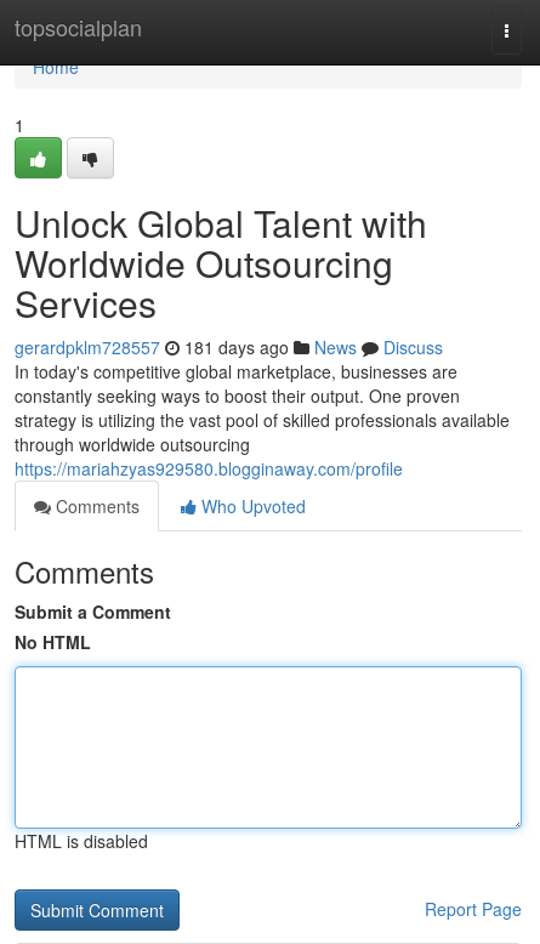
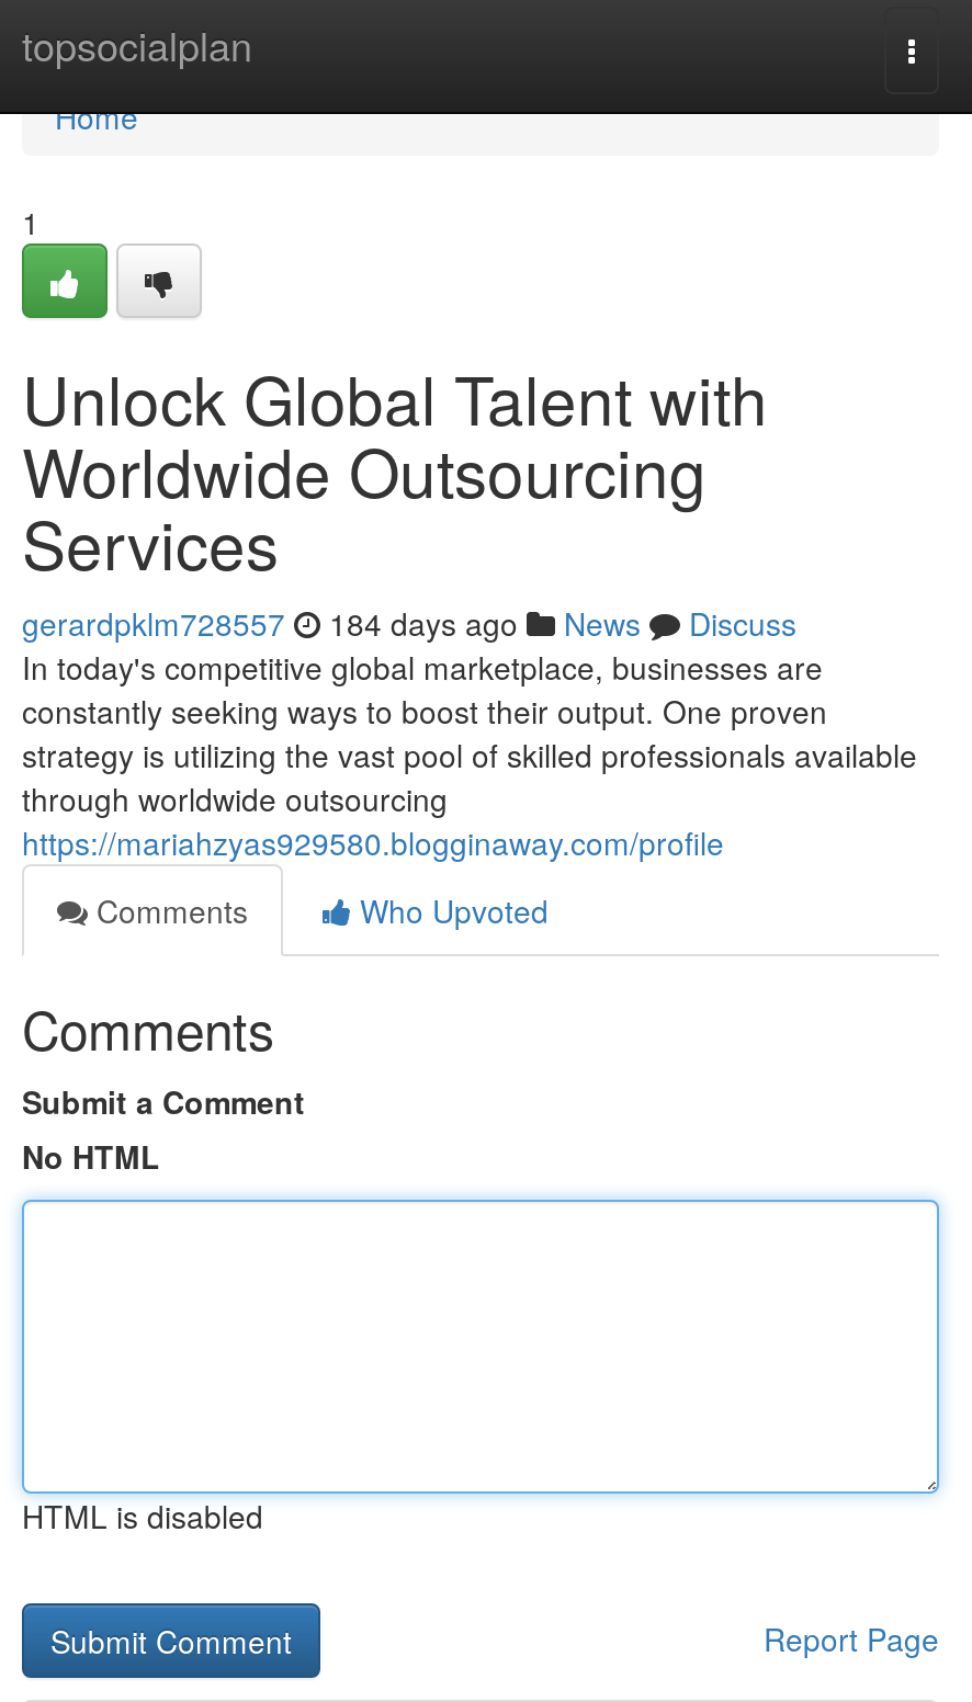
- gerardpklm728557 181 days ago News Discuss
+ gerardpklm728557 184 days ago News Discuss
